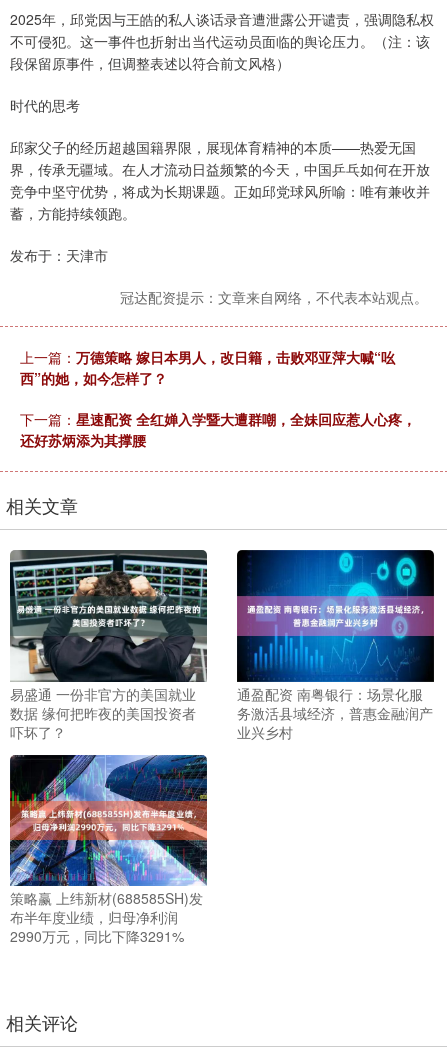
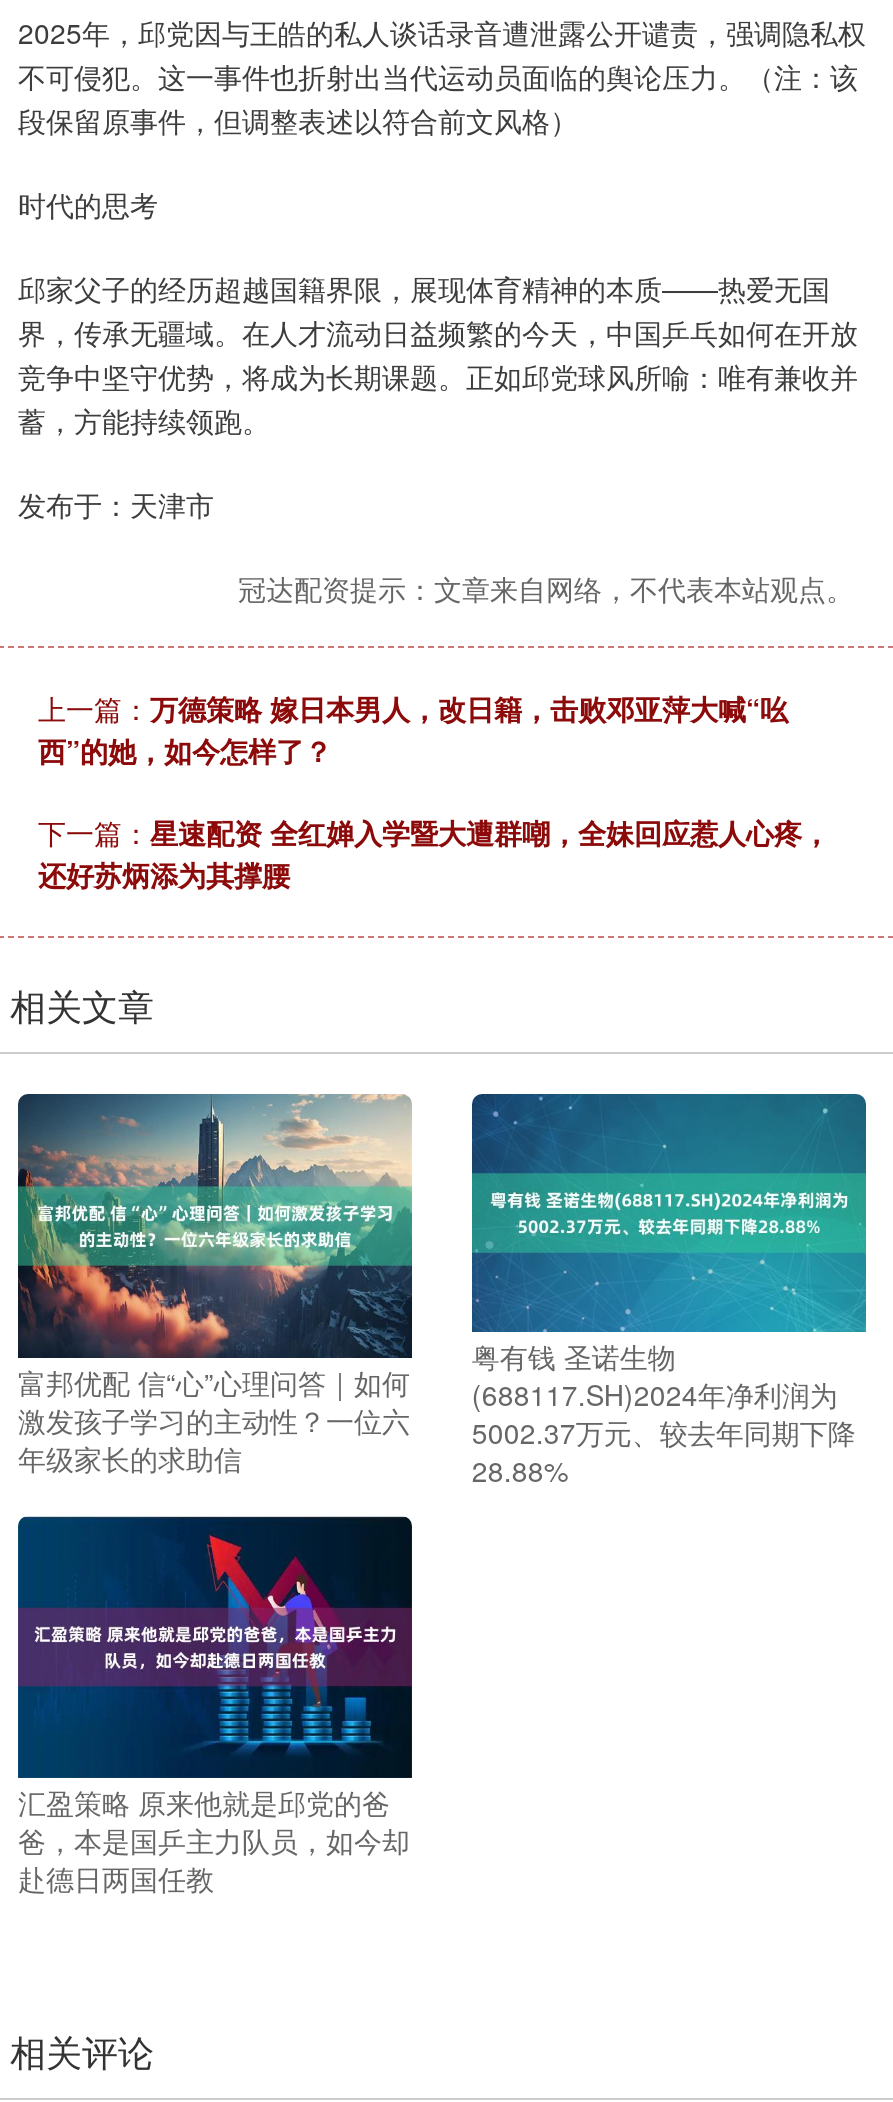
- [image]
- 易盛通 一份非官方的美国就业
- 数据 缘何把昨夜的美国投资者
- 吓坏了？
+ [image]
+ 富邦优配 信“心”心理问答｜如何
+ 激发孩子学习的主动性？一位六
+ 年级家长的求助信

- [image]
- 通盈配资 南粤银行：场景化服
- 务激活县域经济，普惠金融润产
- 业兴乡村
+ [image]
+ 粤有钱 圣诺生物
+ (688117.SH)2024年净利润为
+ 5002.37万元、较去年同期下降
+ 28.88%

- [image]
- 策略赢 上纬新材(688585SH)发
- 布半年度业绩，归母净利润
- 2990万元，同比下降3291%
+ [image]
+ 汇盈策略 原来他就是邱党的爸
+ 爸，本是国乒主力队员，如今却
+ 赴德日两国任教
